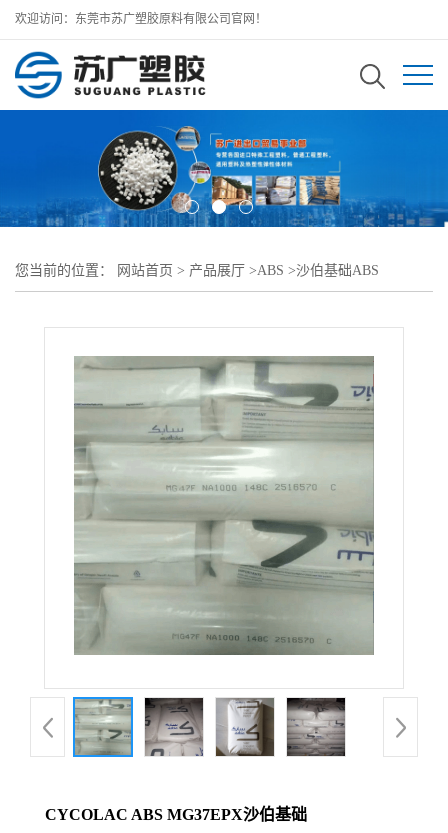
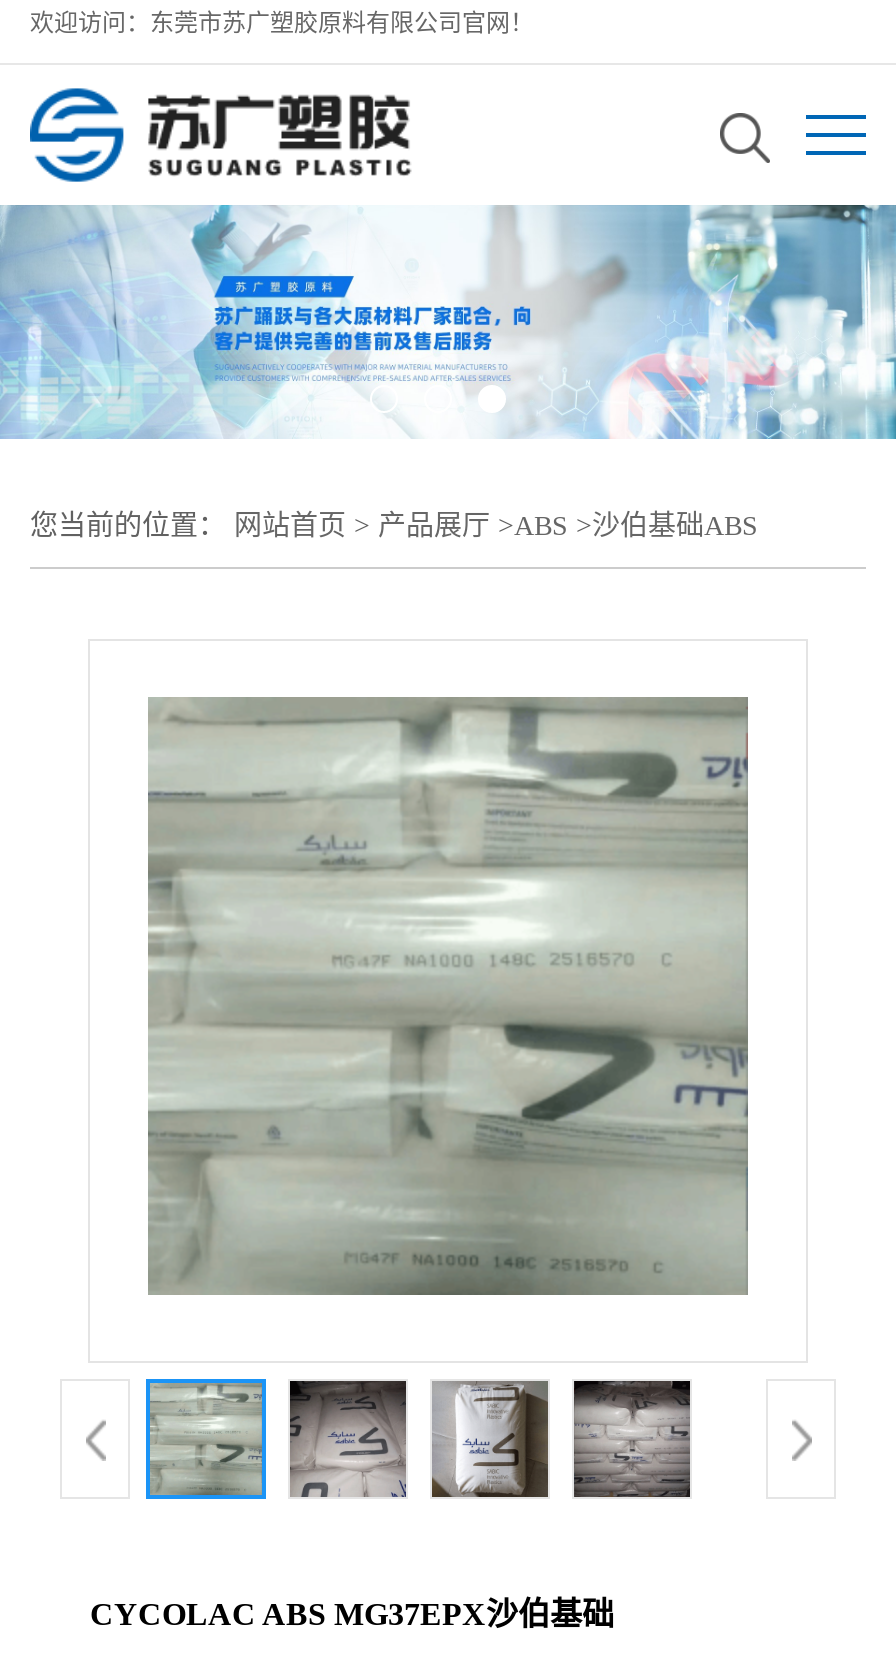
- [image]
+ [image]
